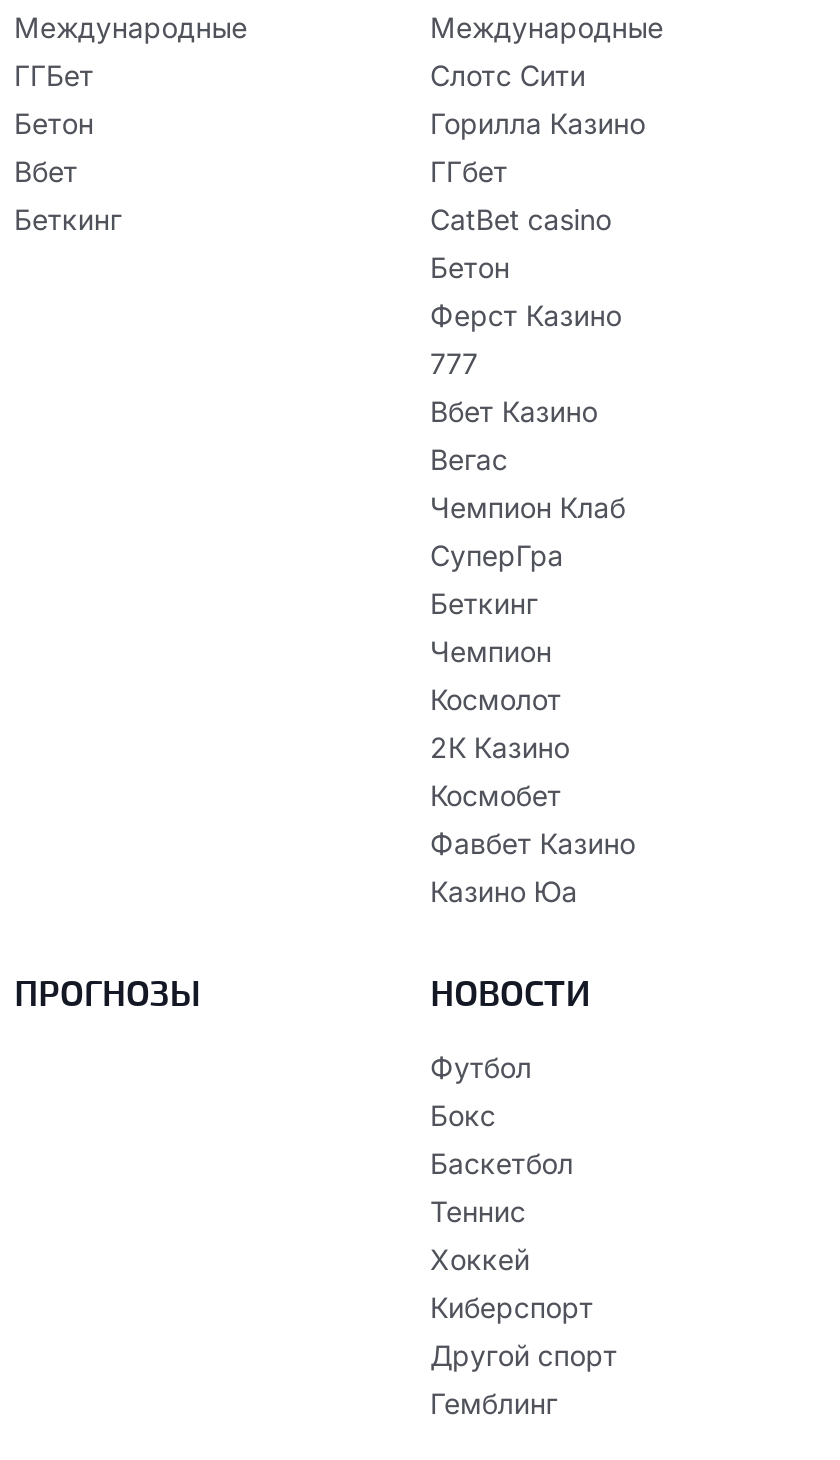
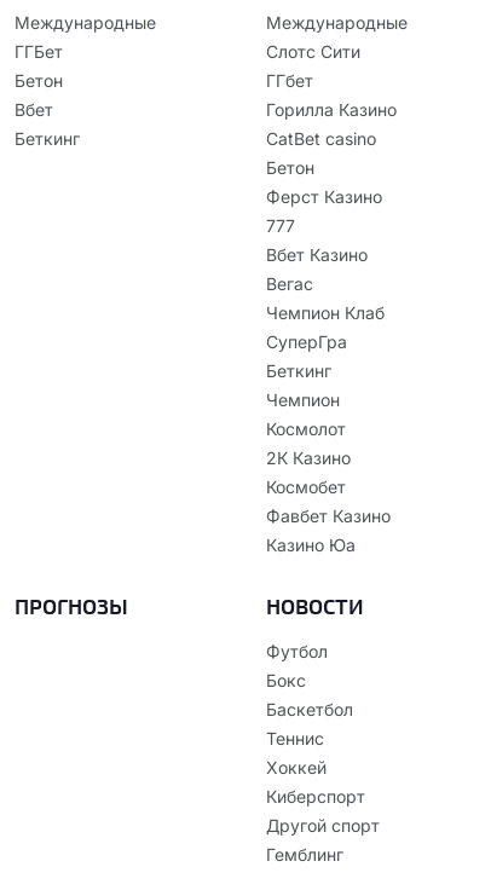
moved down: Горилла Казино

moved up: ГГбет
